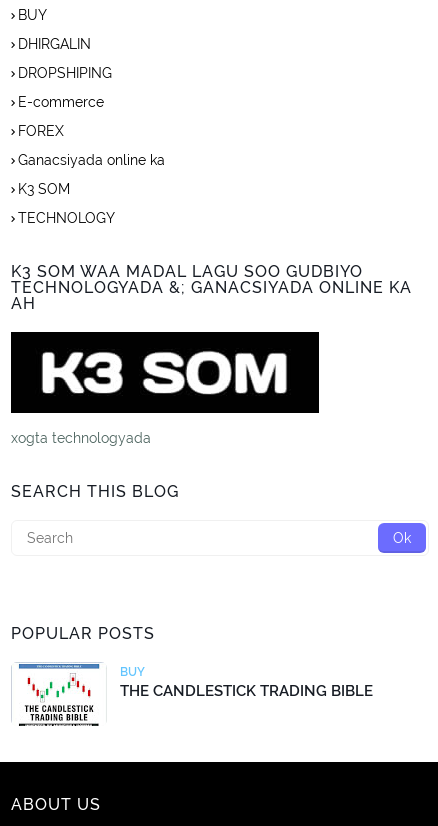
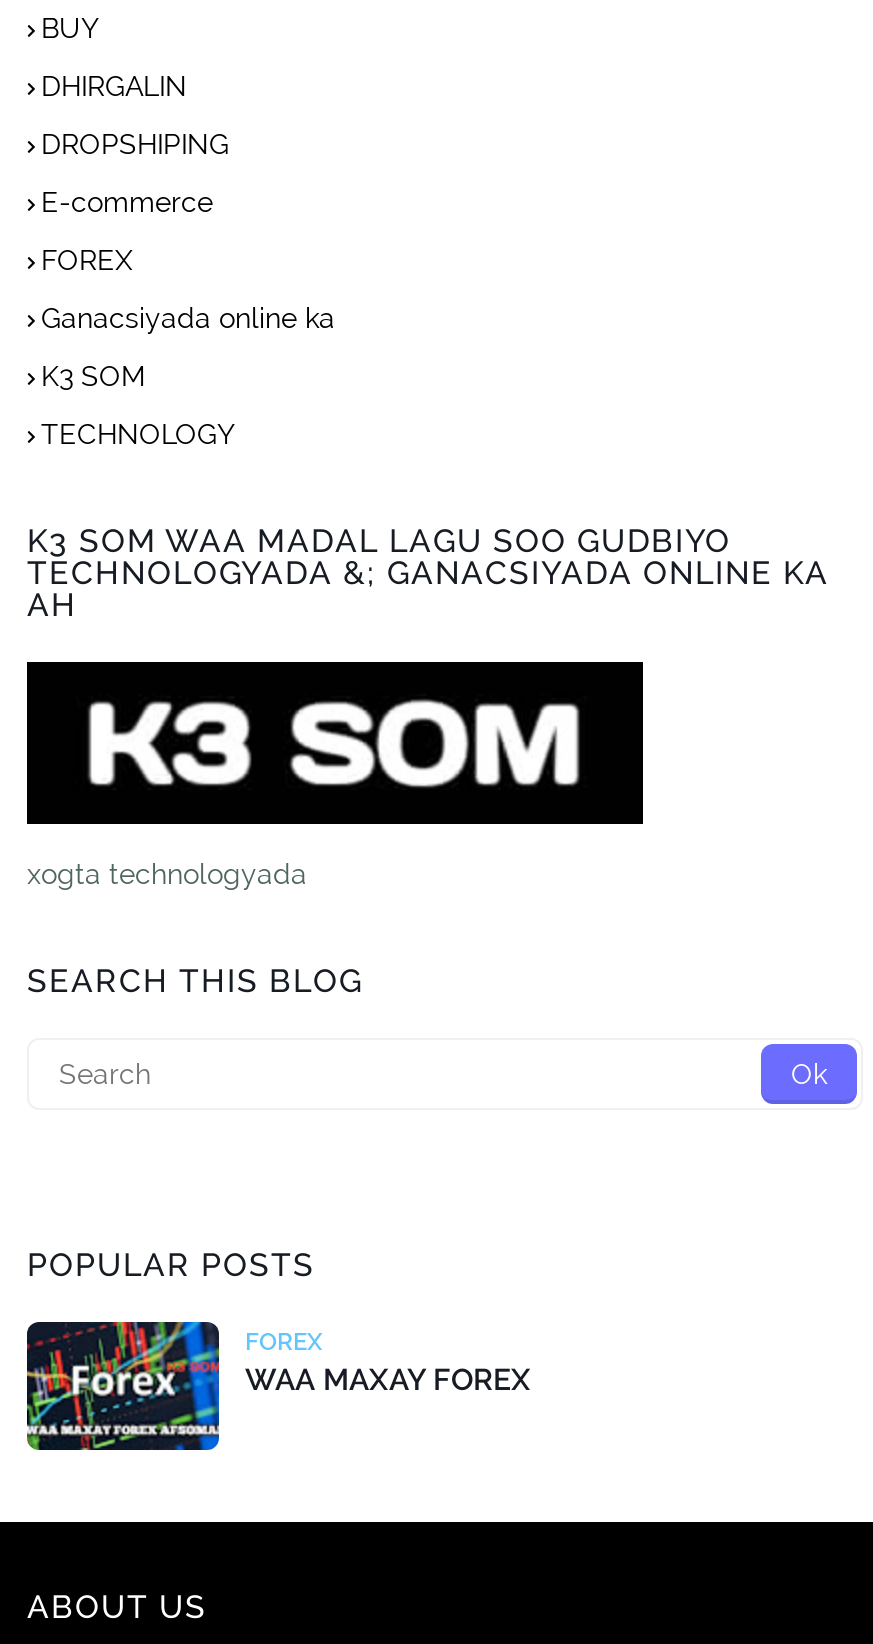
- [image]
- BUY
- THE CANDLESTICK TRADING BIBLE
+ [image]
+ FOREX
+ WAA MAXAY FOREX
